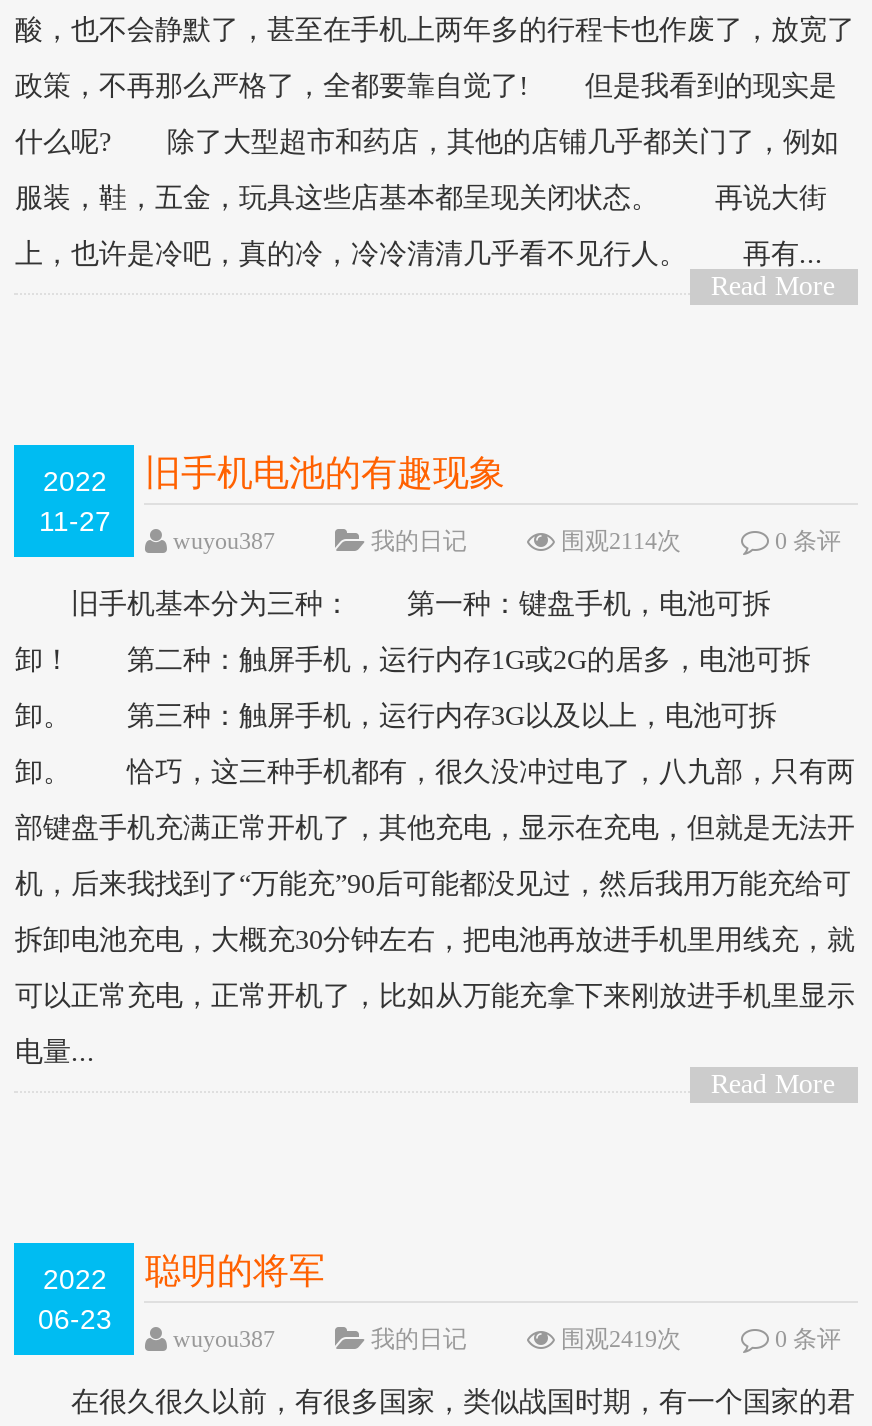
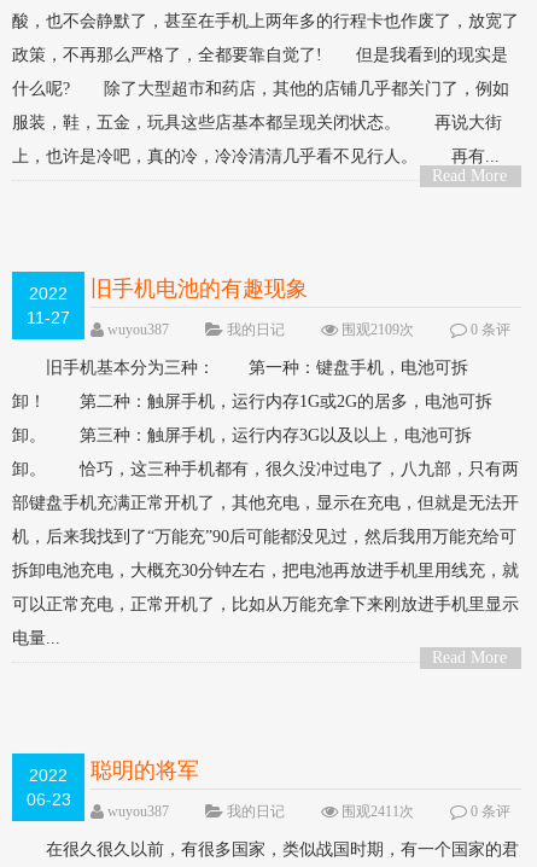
- 围观2114次
+ 围观2109次

- 围观2419次
+ 围观2411次
